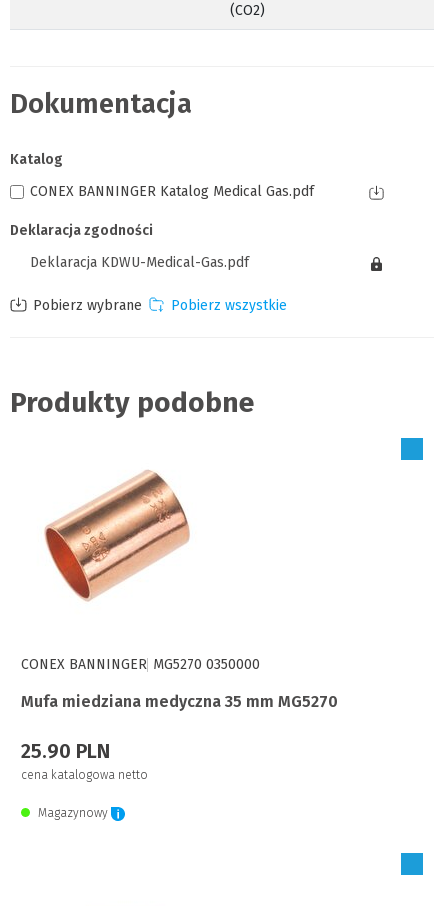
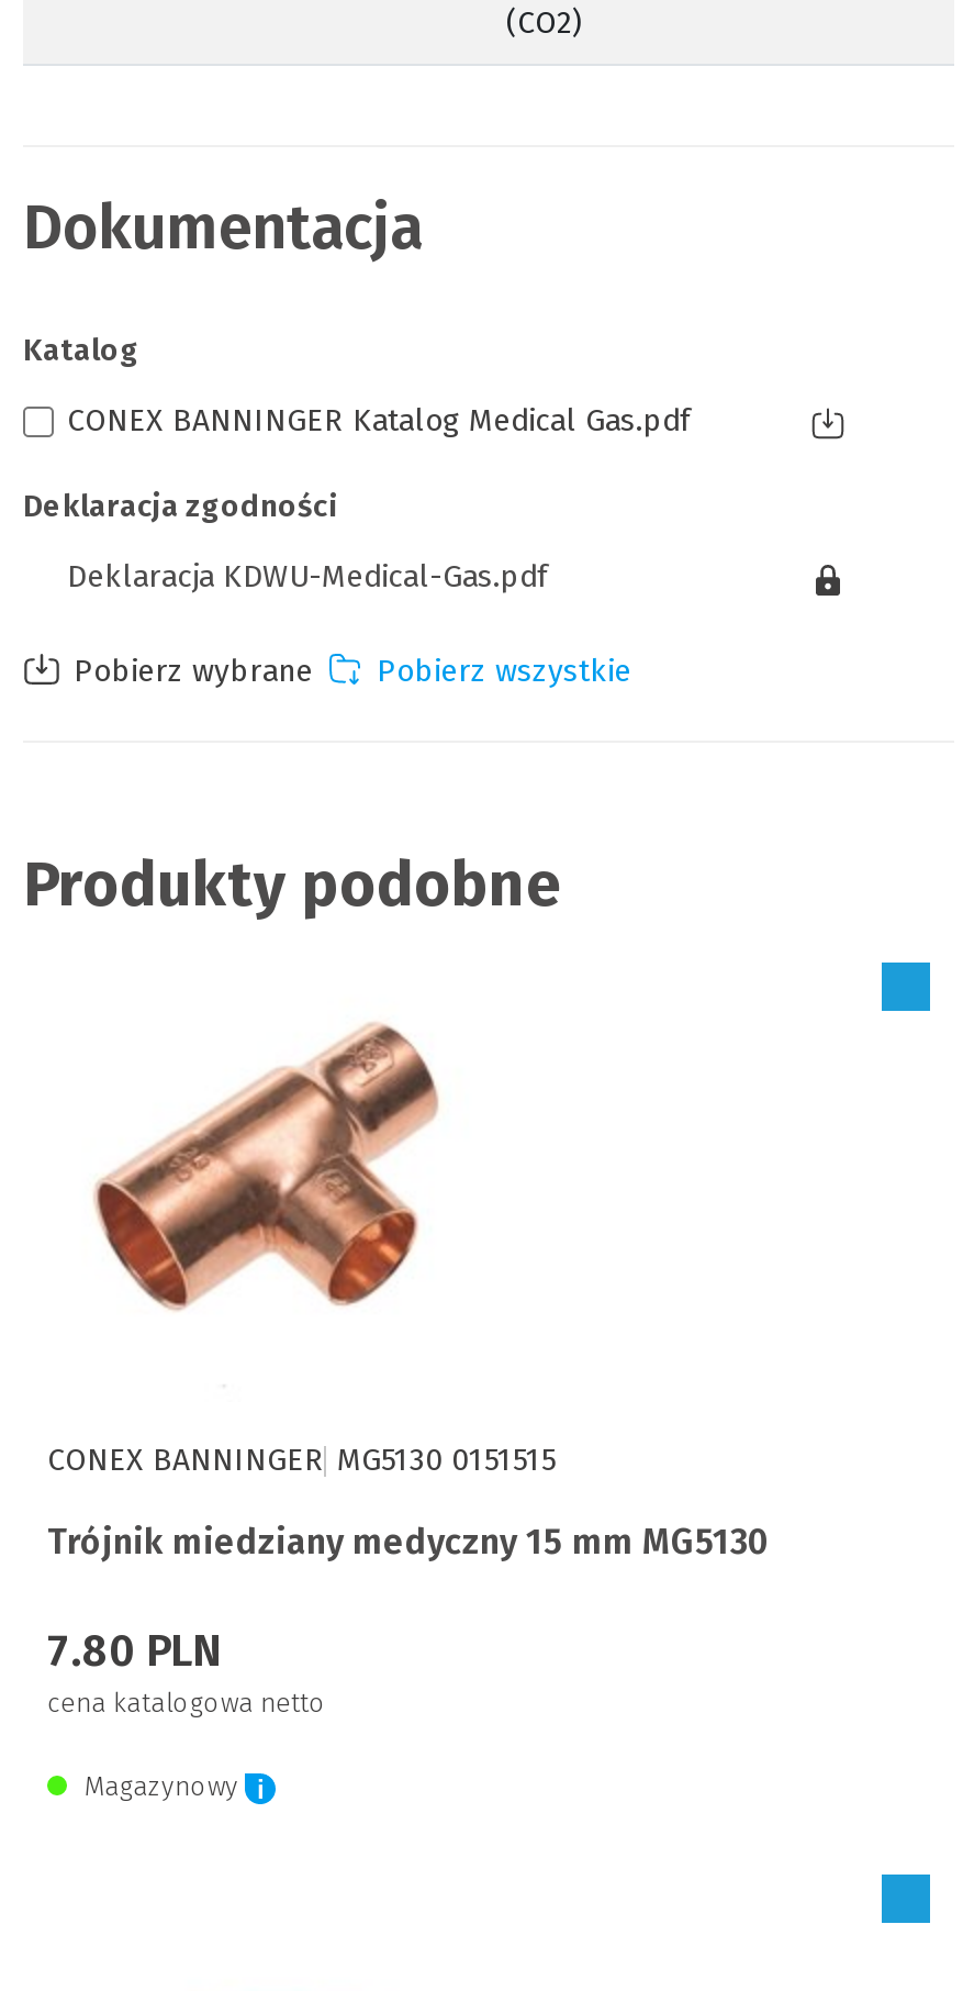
- [image]
+ [image]

- CONEX BANNINGER MG5270 0350000
+ CONEX BANNINGER MG5130 0151515

- Mufa miedziana medyczna 35 mm MG5270
+ Trójnik miedziany medyczny 15 mm MG5130

- 25.90 PLN
+ 7.80 PLN
